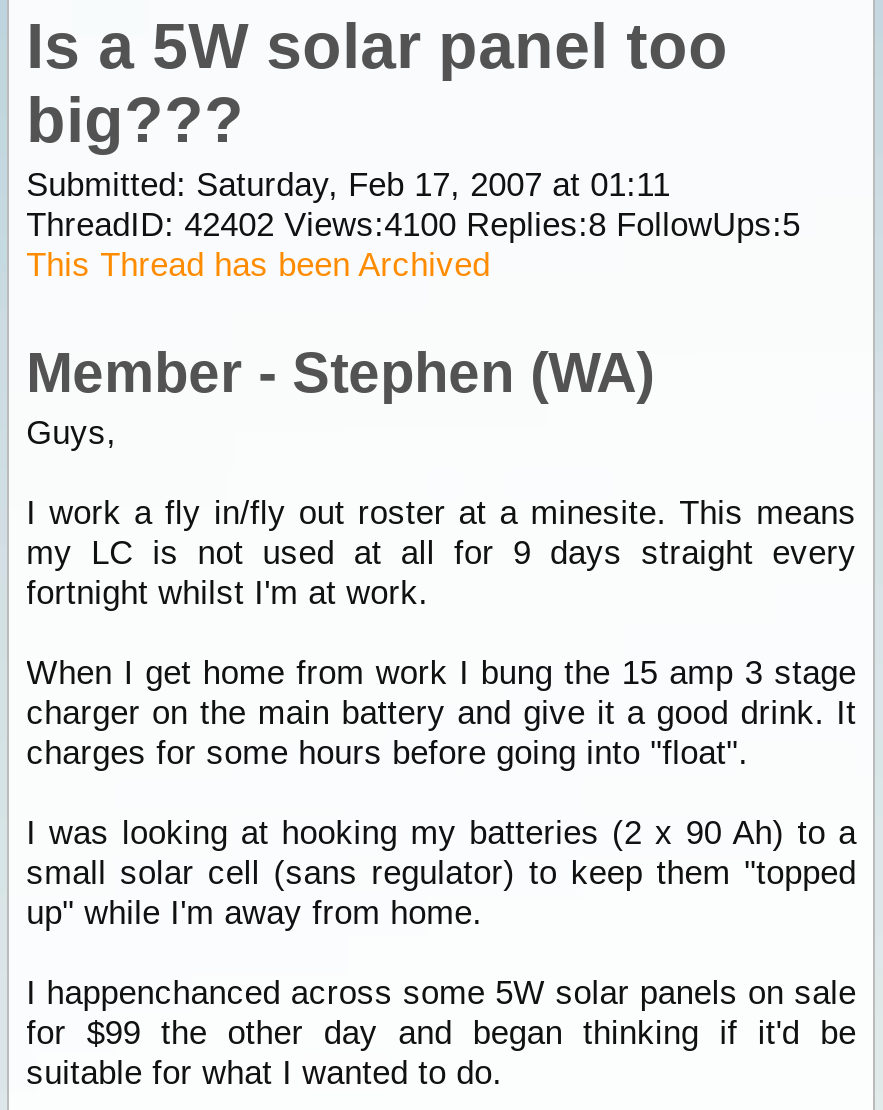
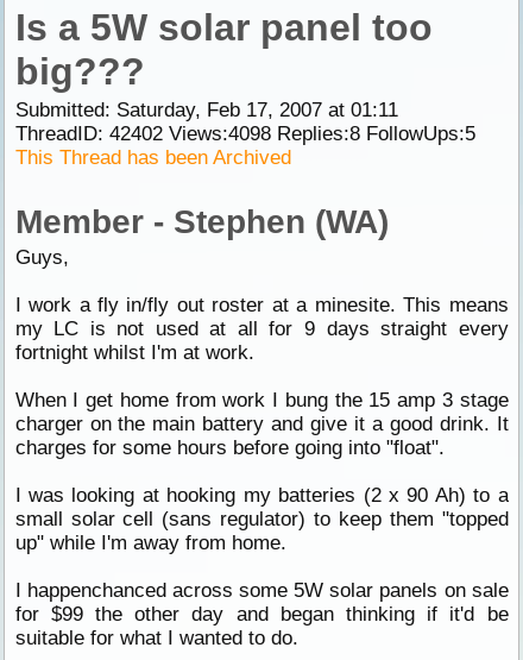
- ThreadID: 42402 Views:4100 Replies:8 FollowUps:5
+ ThreadID: 42402 Views:4098 Replies:8 FollowUps:5
